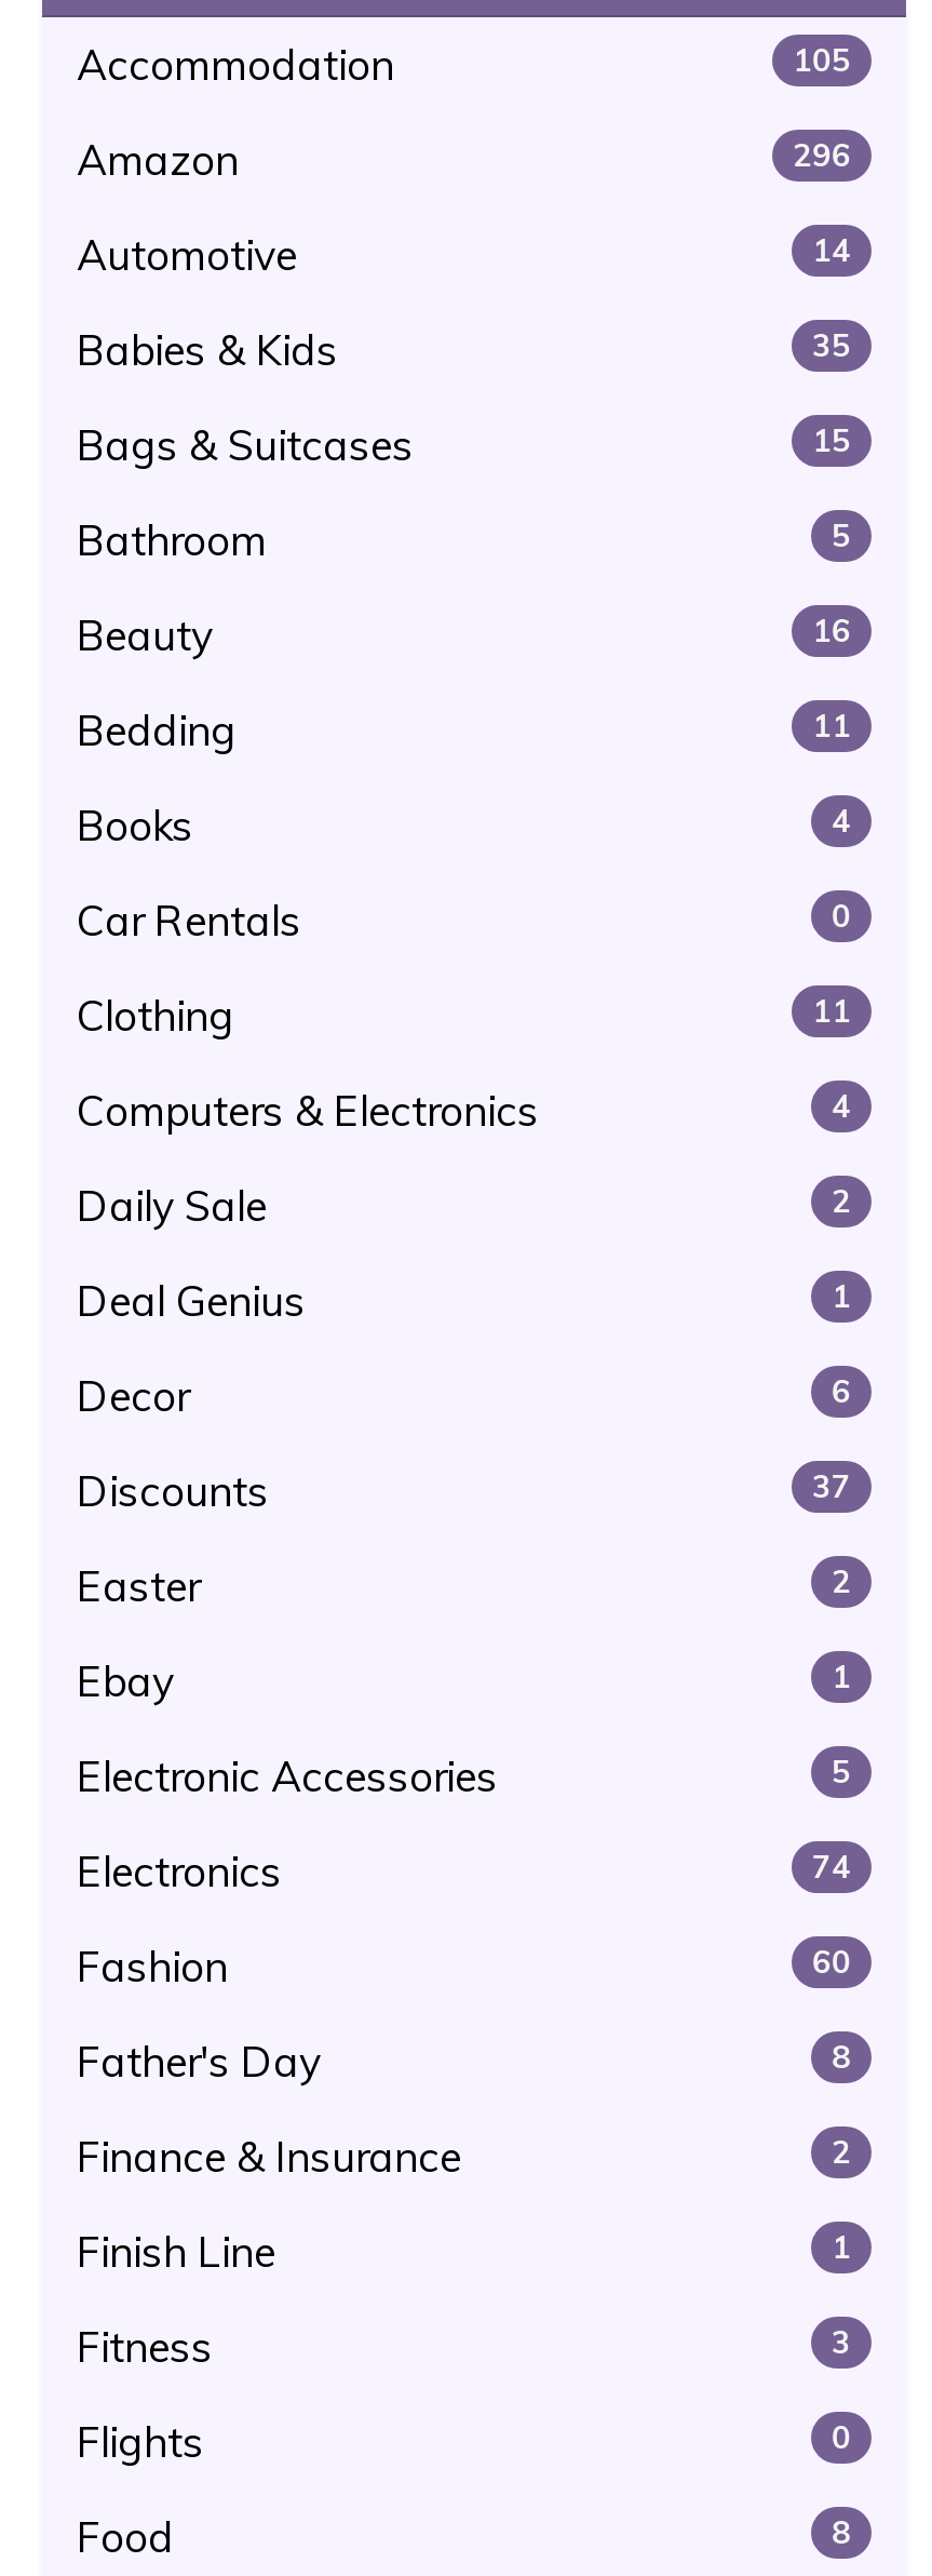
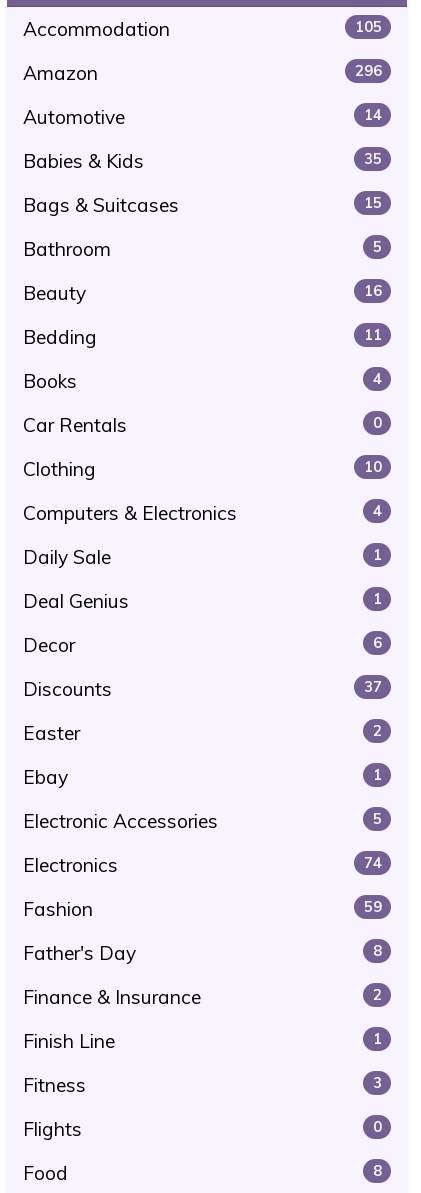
- 11
+ 10

- 2
+ 1

- 60
+ 59
